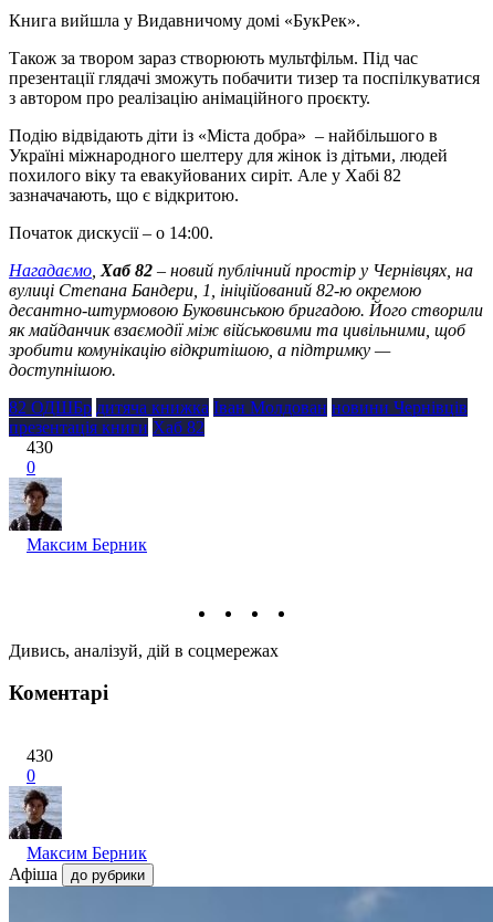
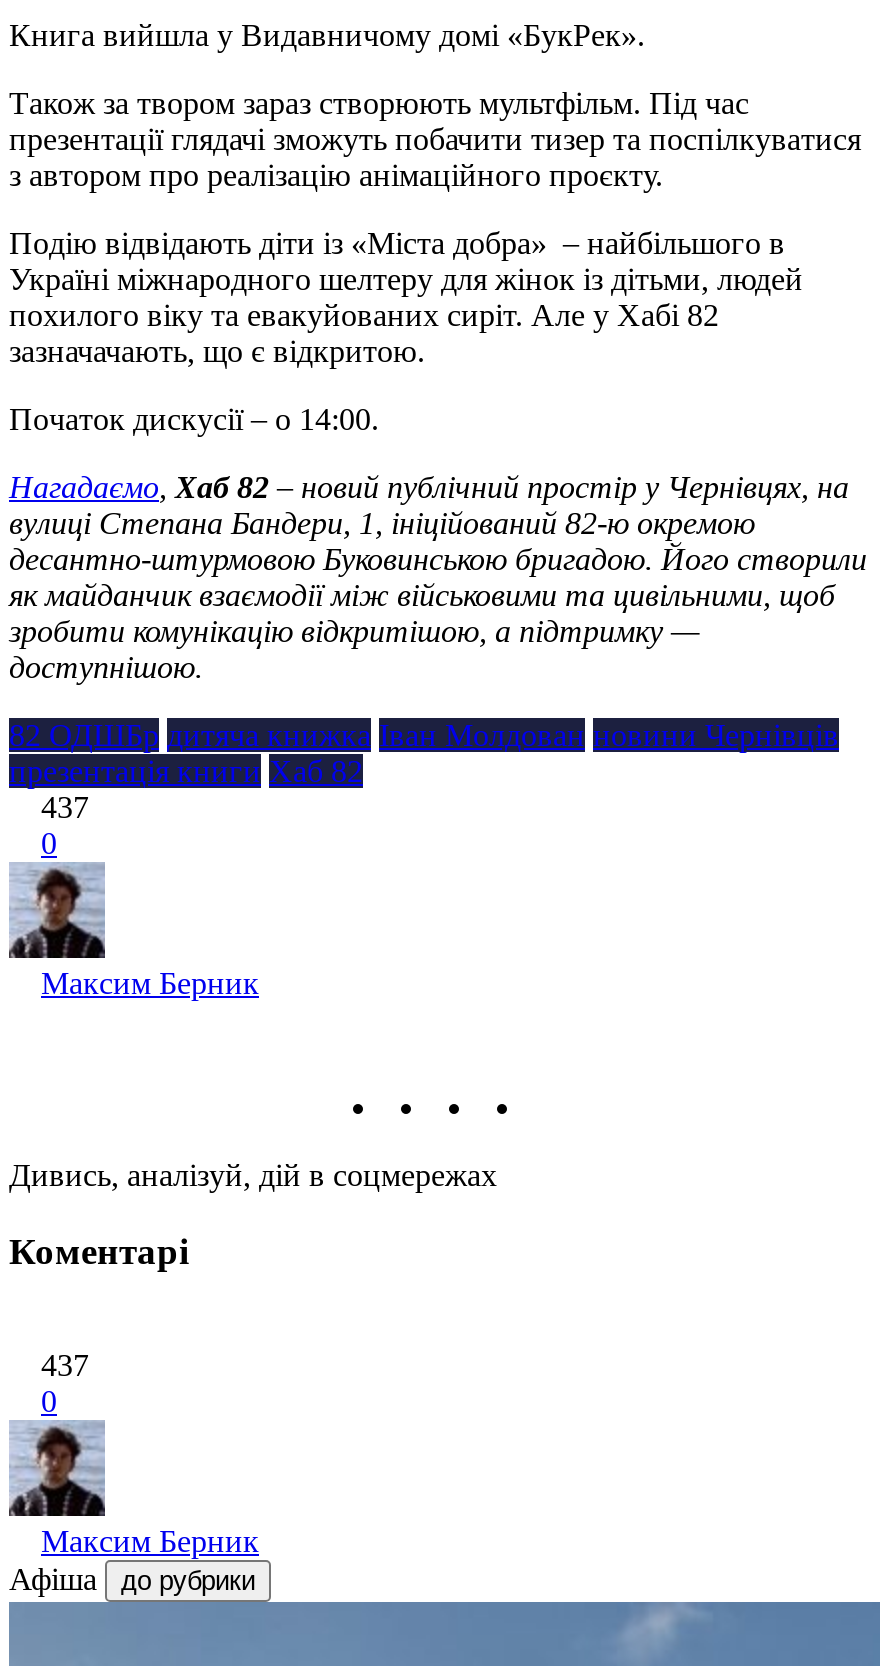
- 430
+ 437

- 430
+ 437
